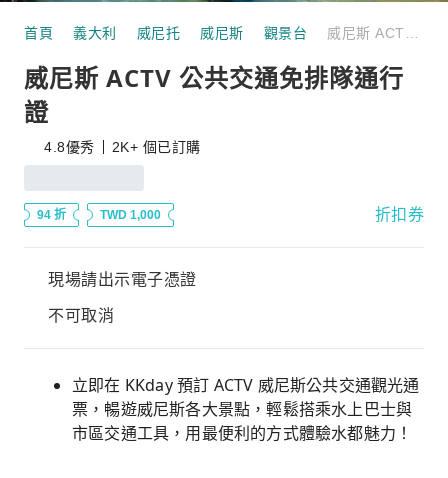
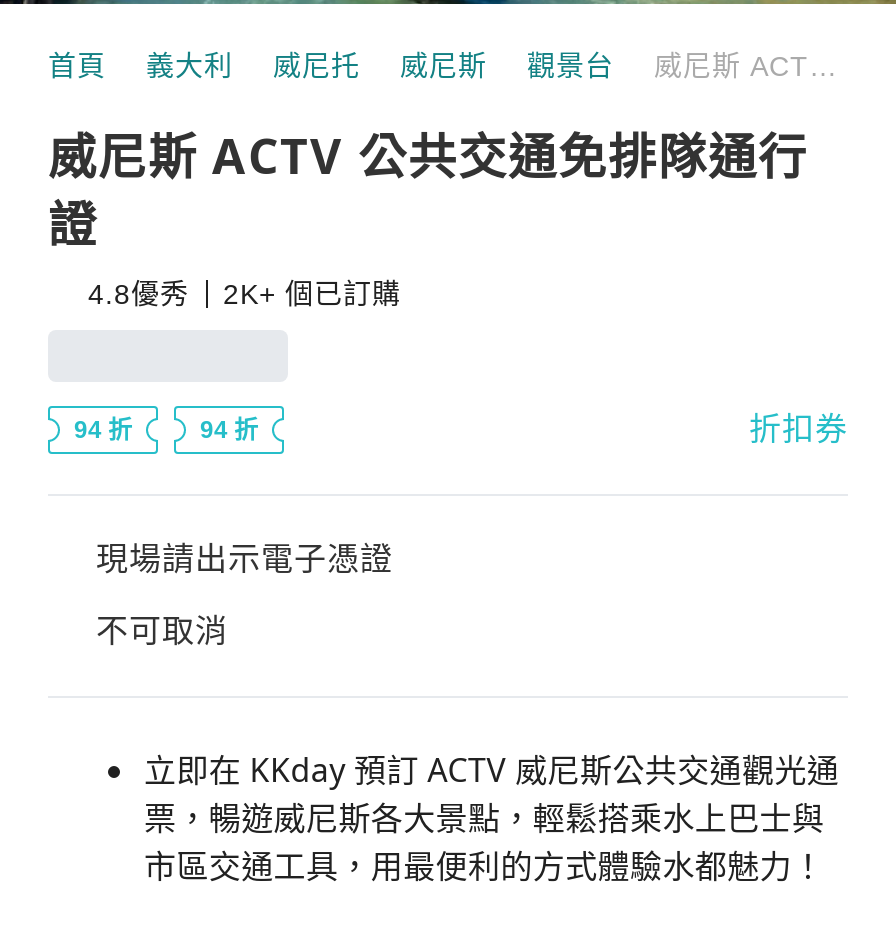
- TWD 1,000
+ 94 折
